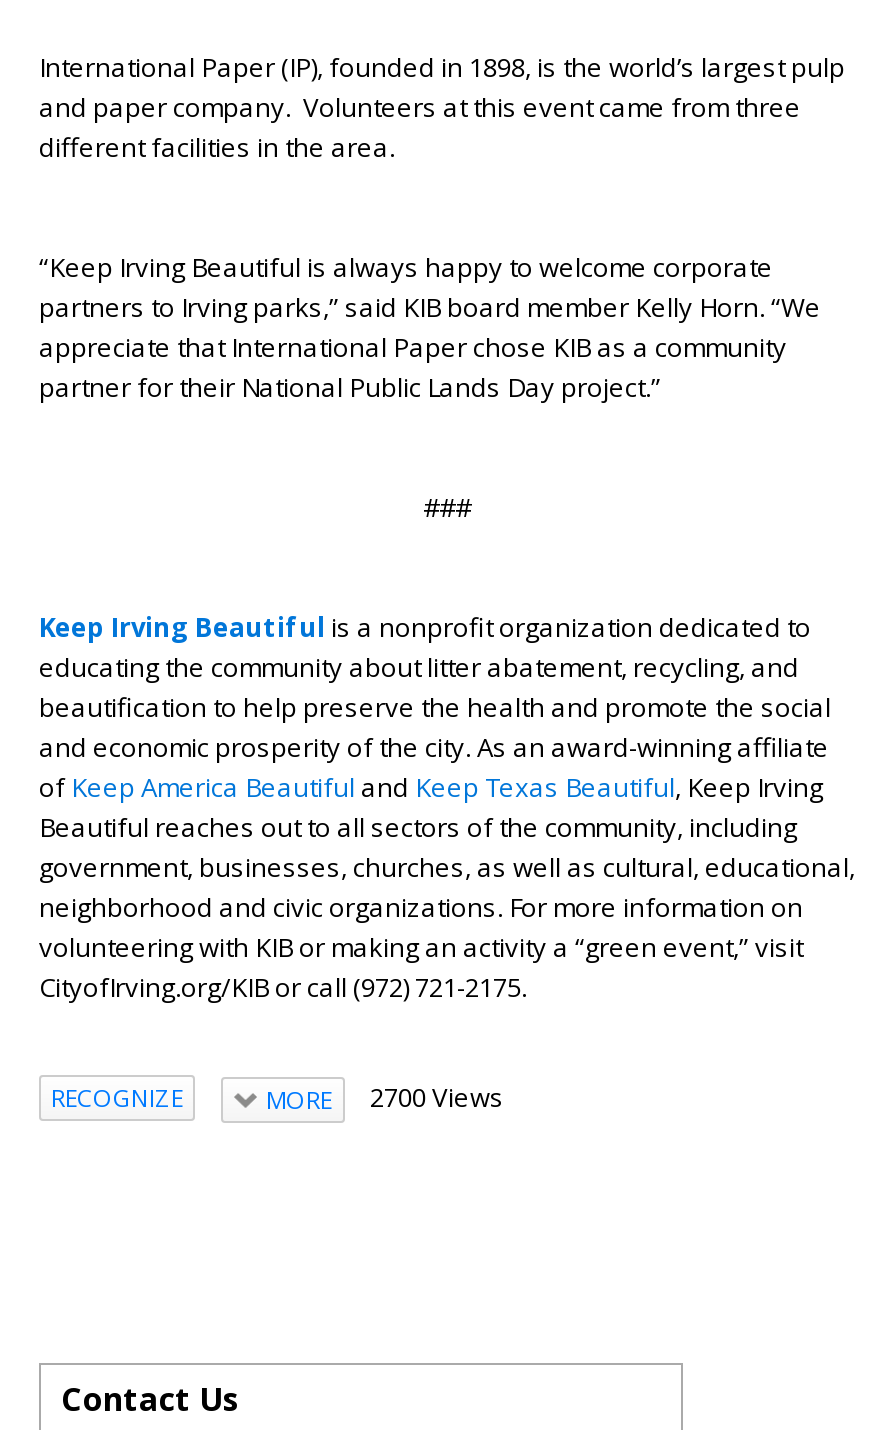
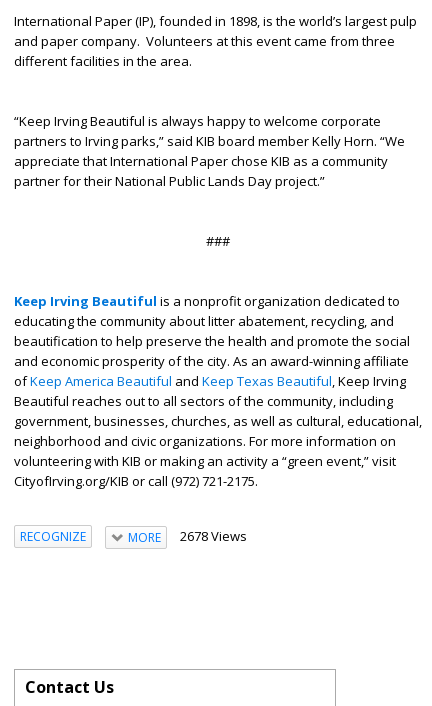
- MORE 2700 Views
+ MORE 2678 Views
